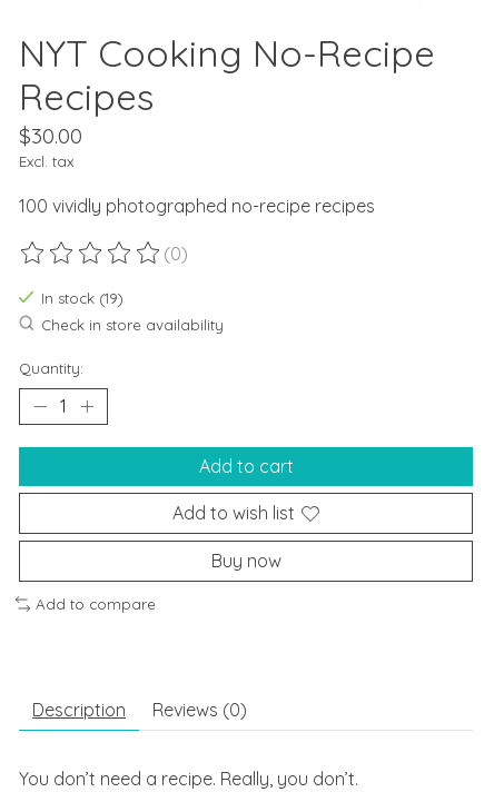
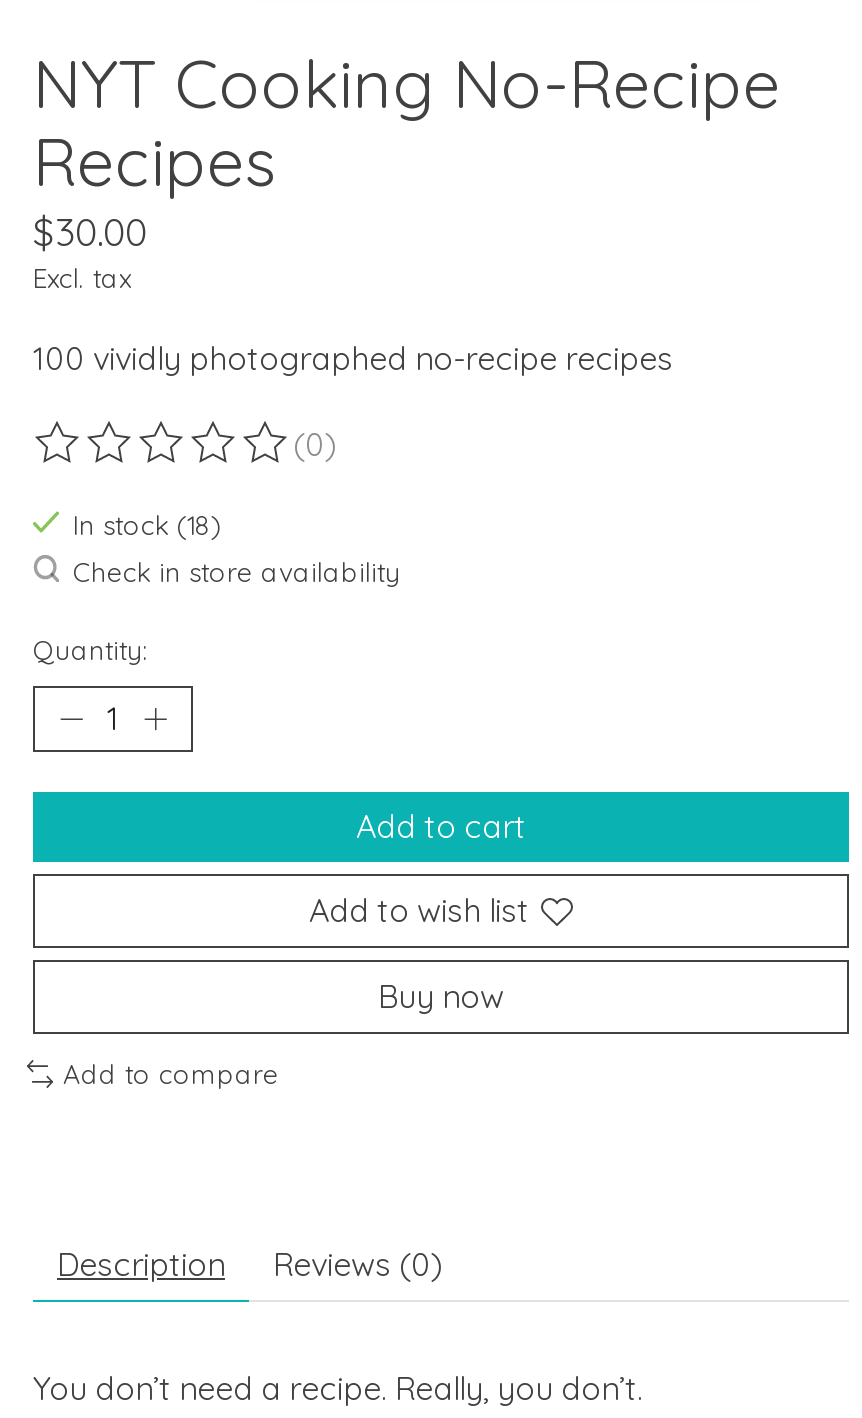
- In stock (19)
+ In stock (18)
